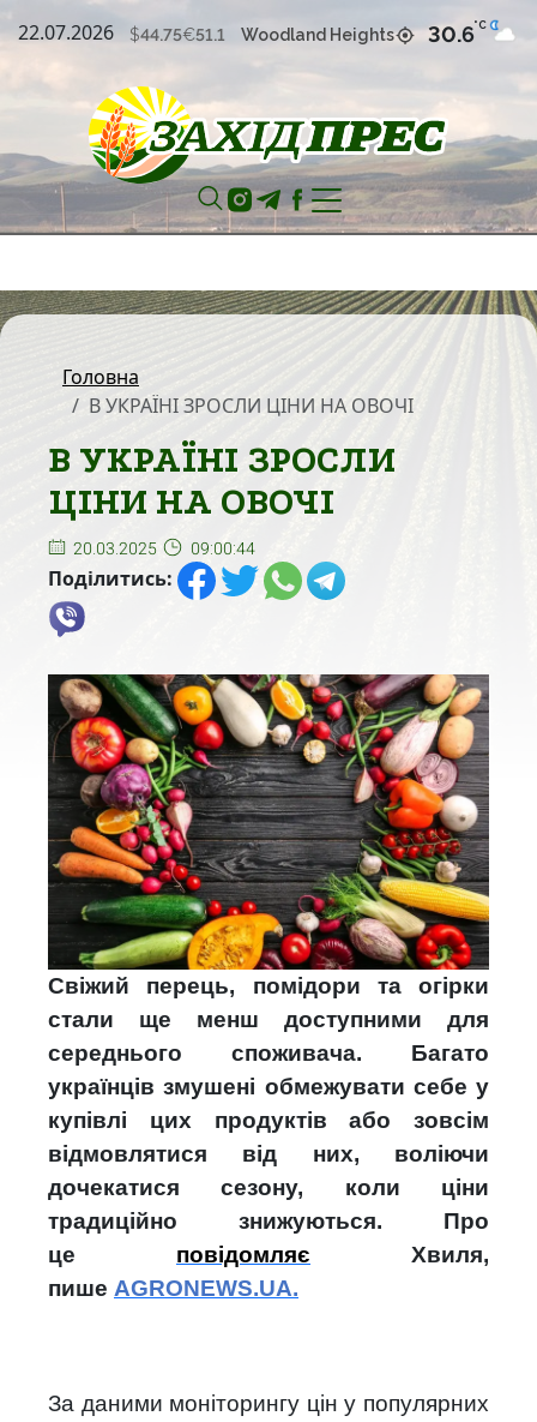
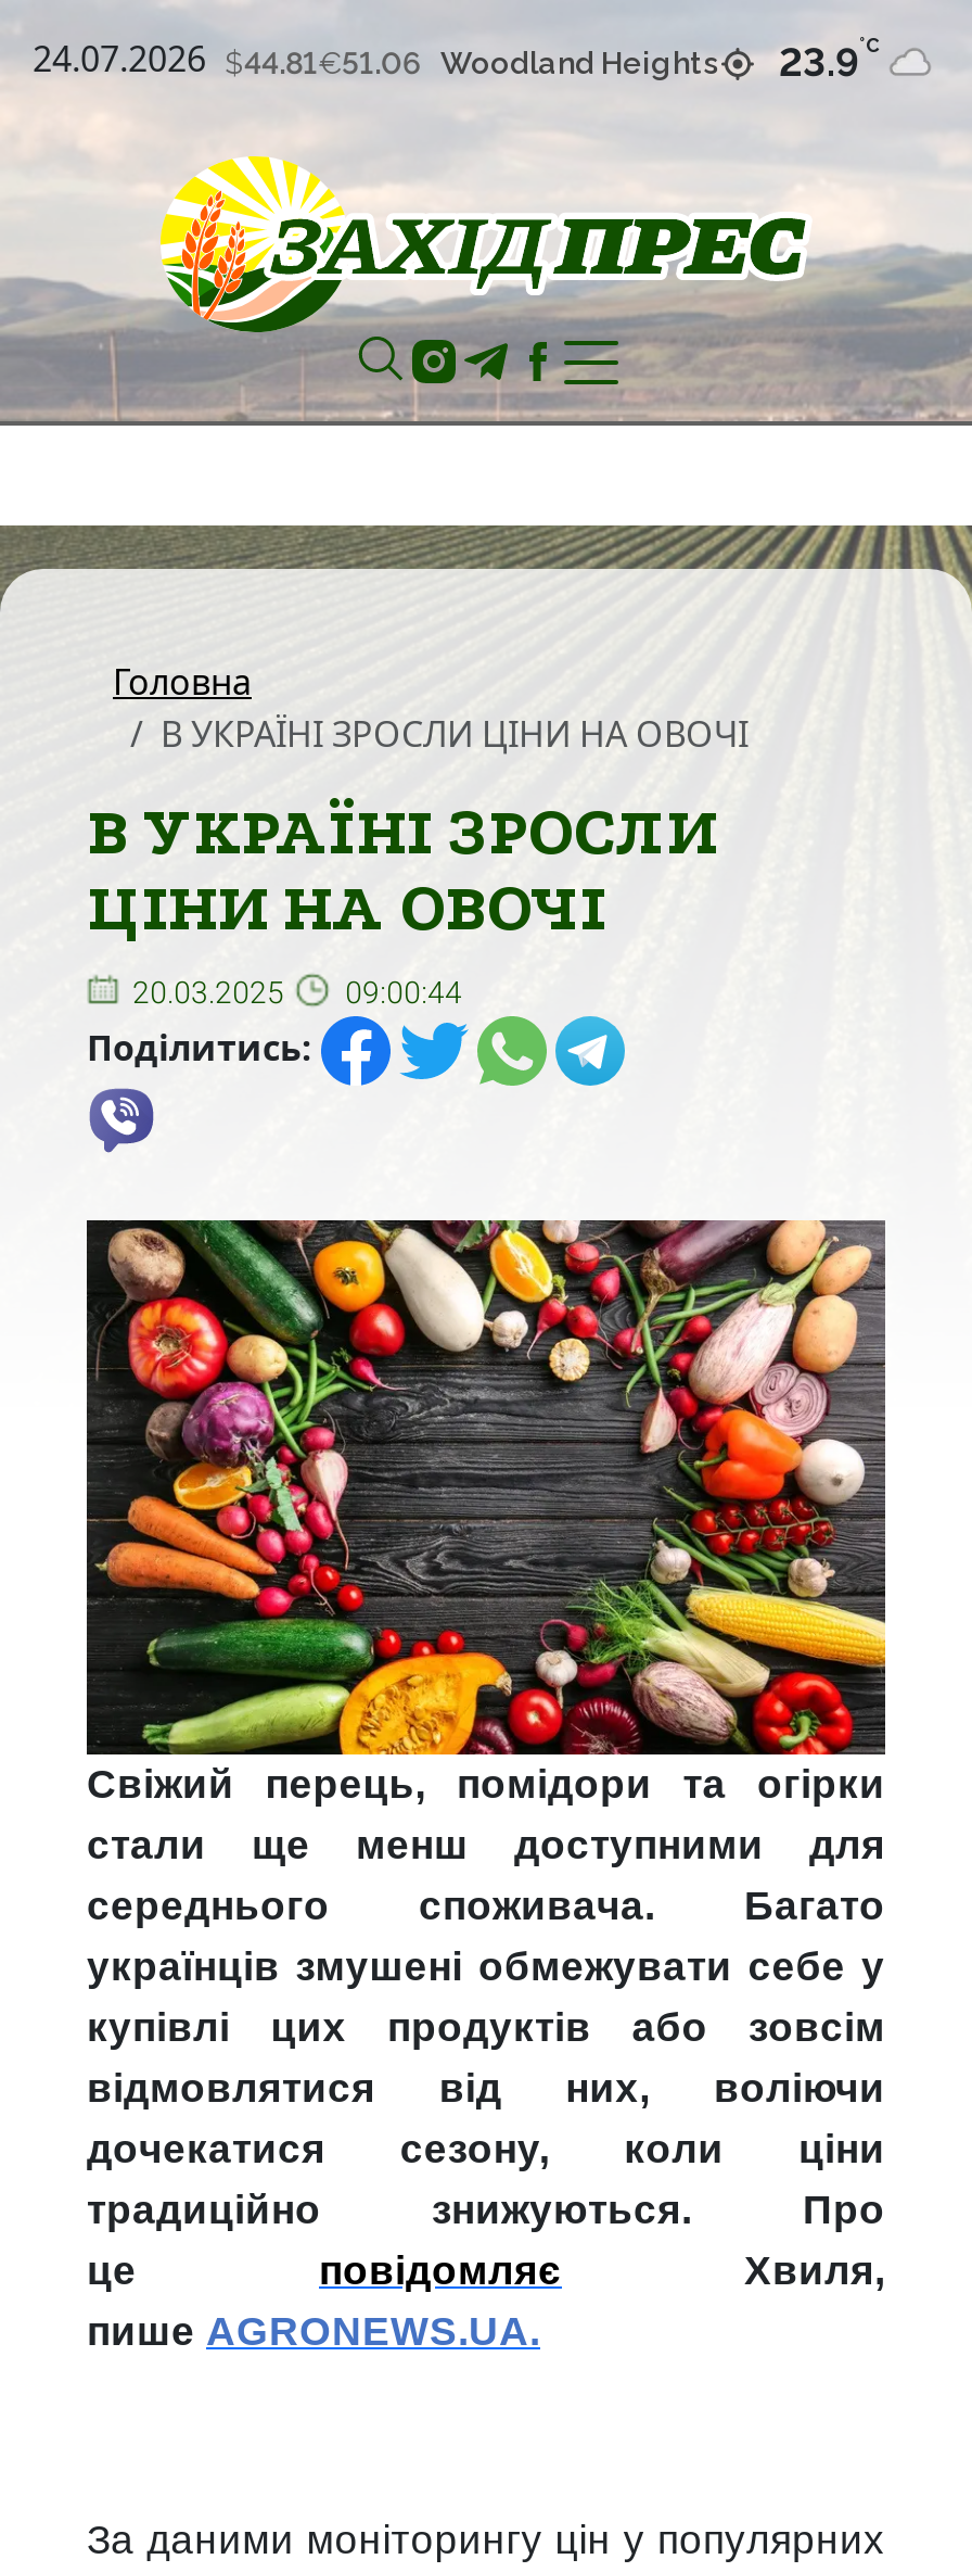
- 22.07.2026
- $44.75€51.1
- Woodland Heights
- 30.6°С
+ 24.07.2026 $44.81€51.06 Woodland Heights
+ 23.9°С
